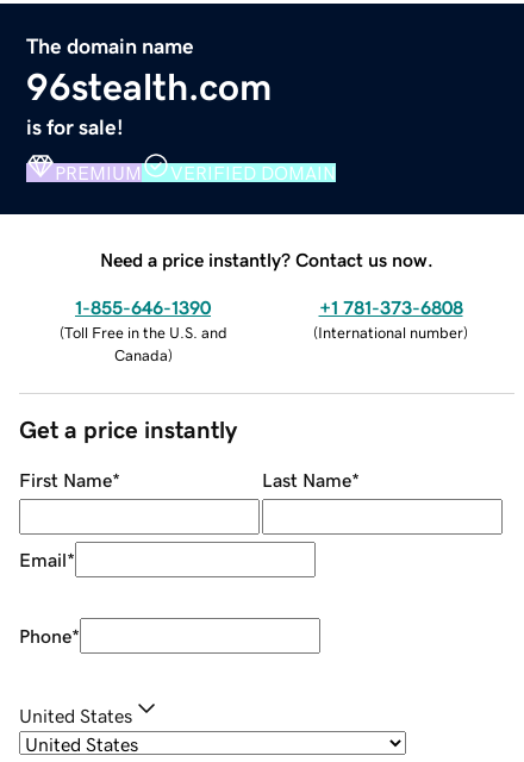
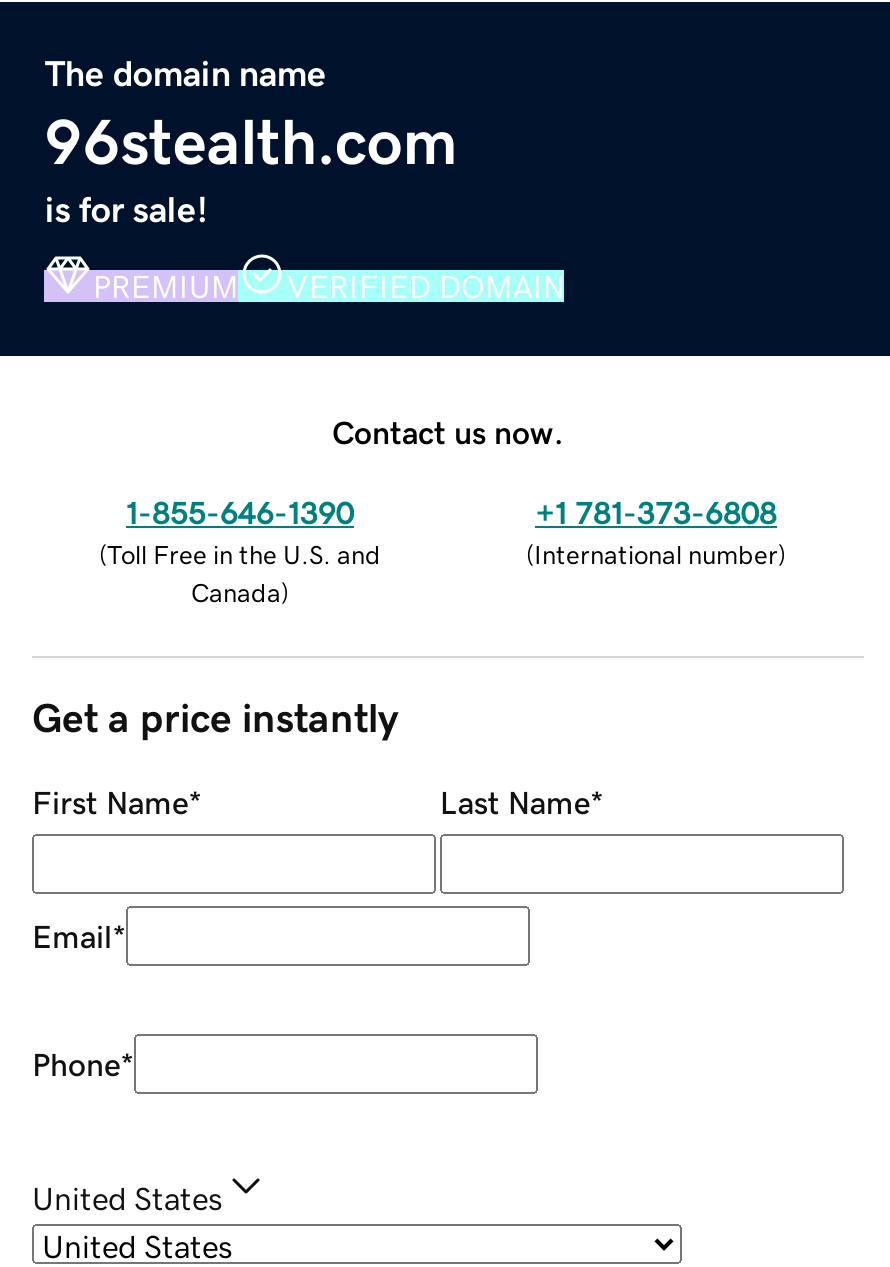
- Need a price instantly? Contact us now.
+ Contact us now.
